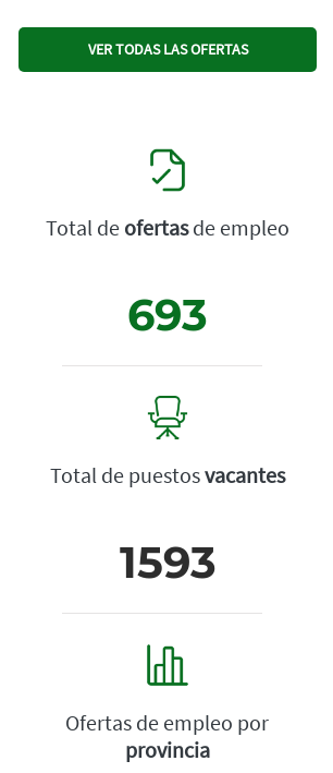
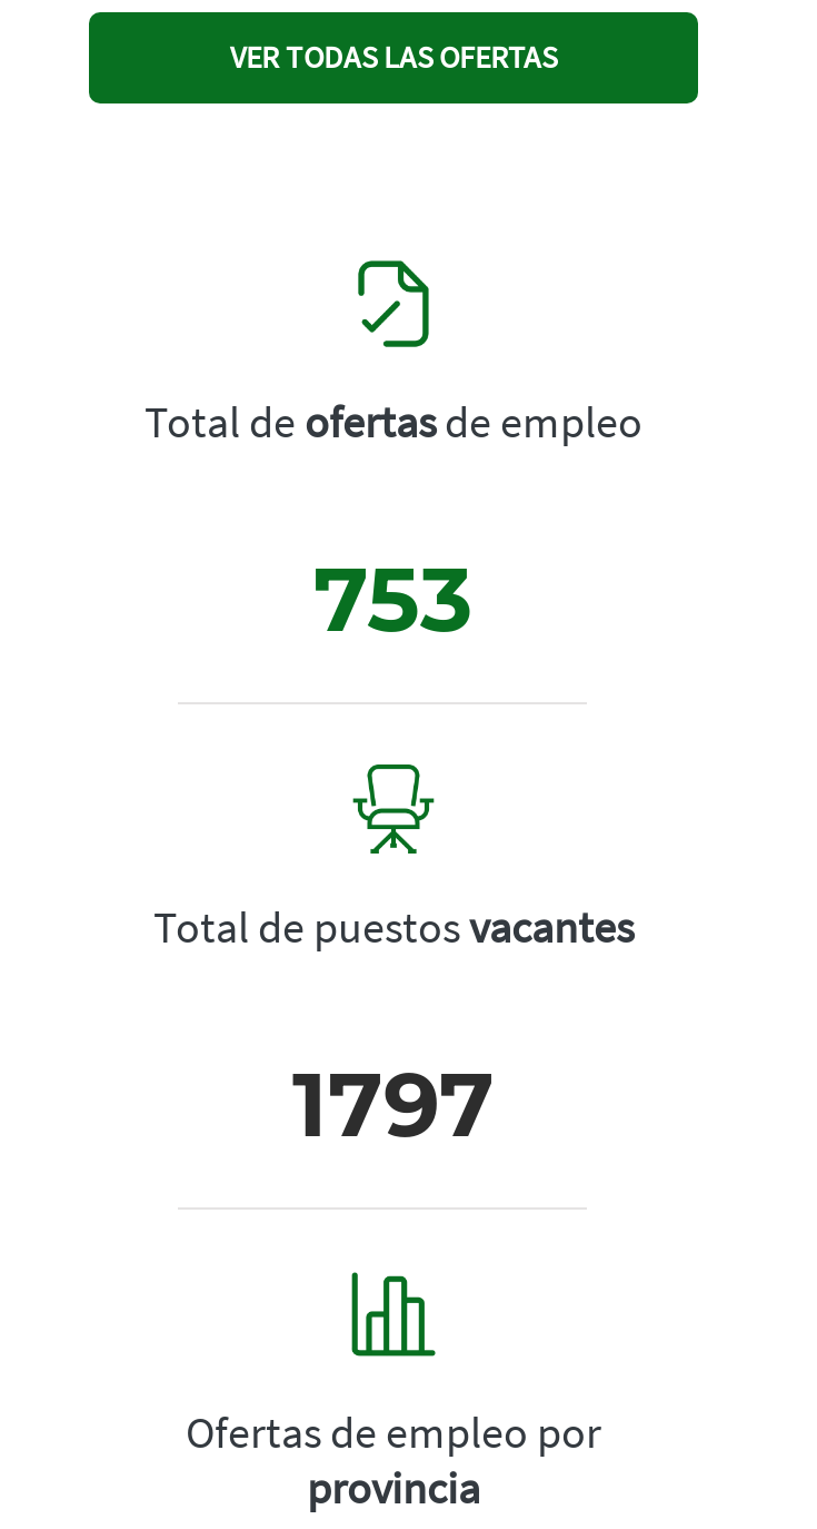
- 693
+ 753

- 1593
+ 1797
